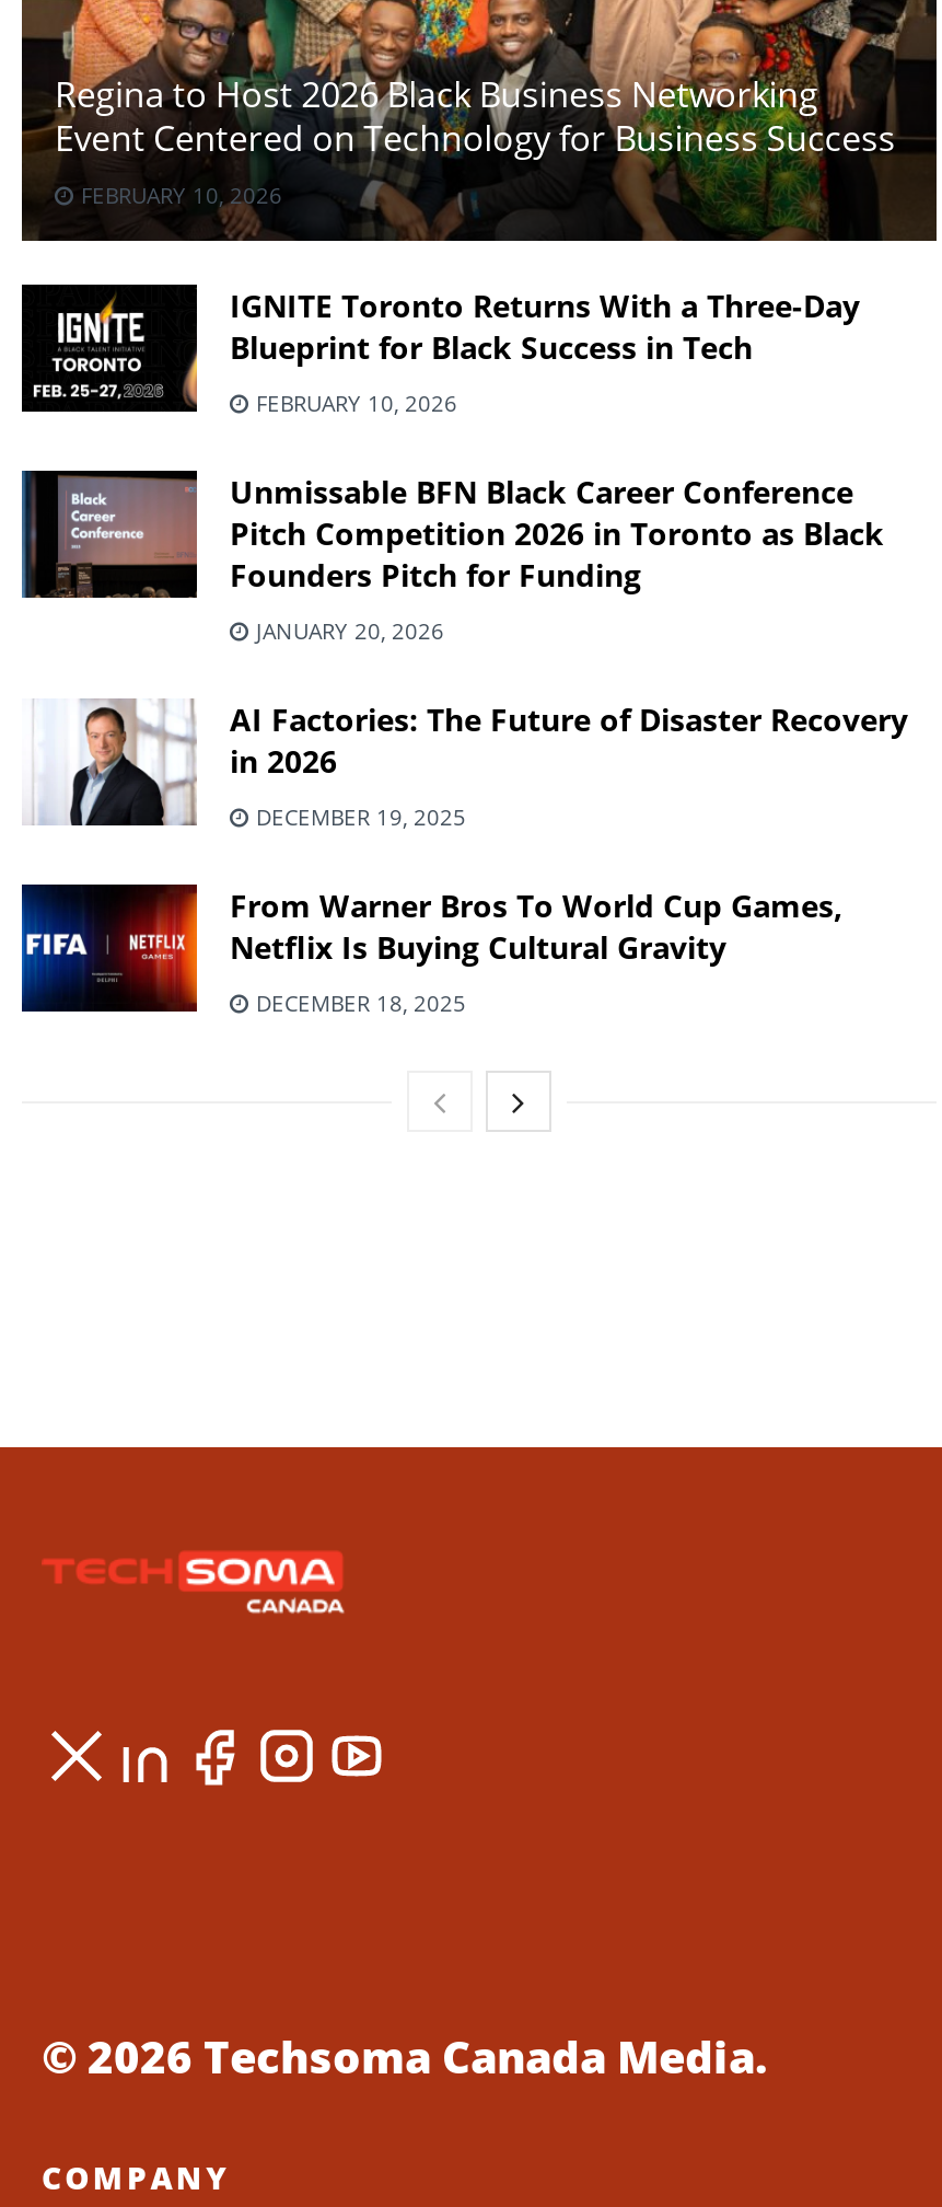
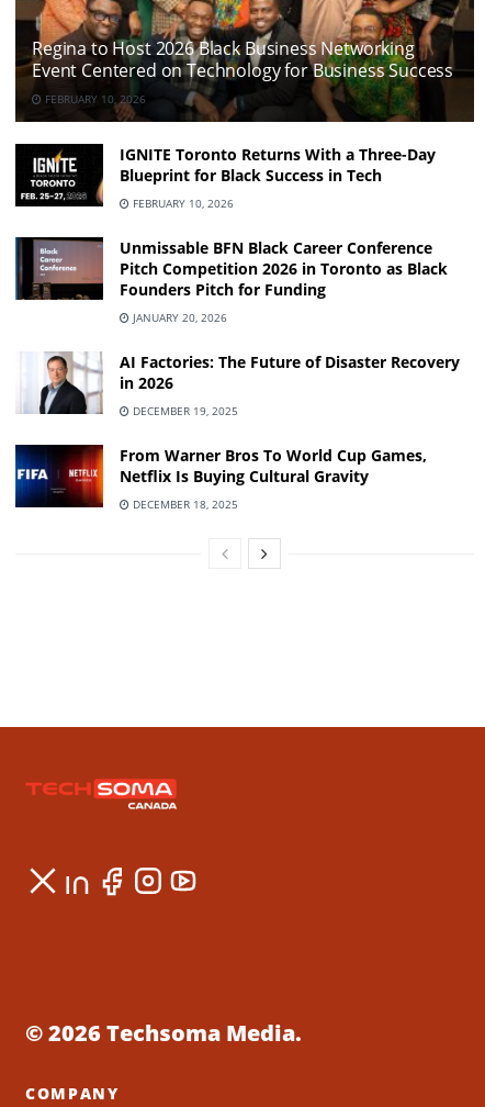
- © 2026 Techsoma Canada Media.
+ © 2026 Techsoma Media.
